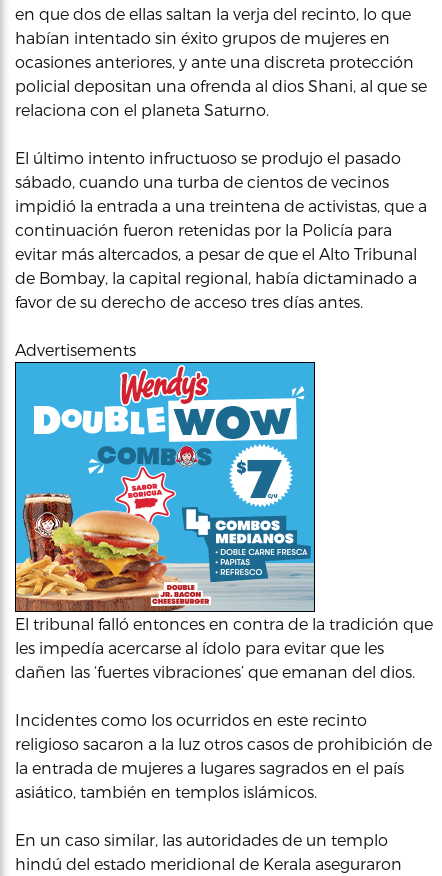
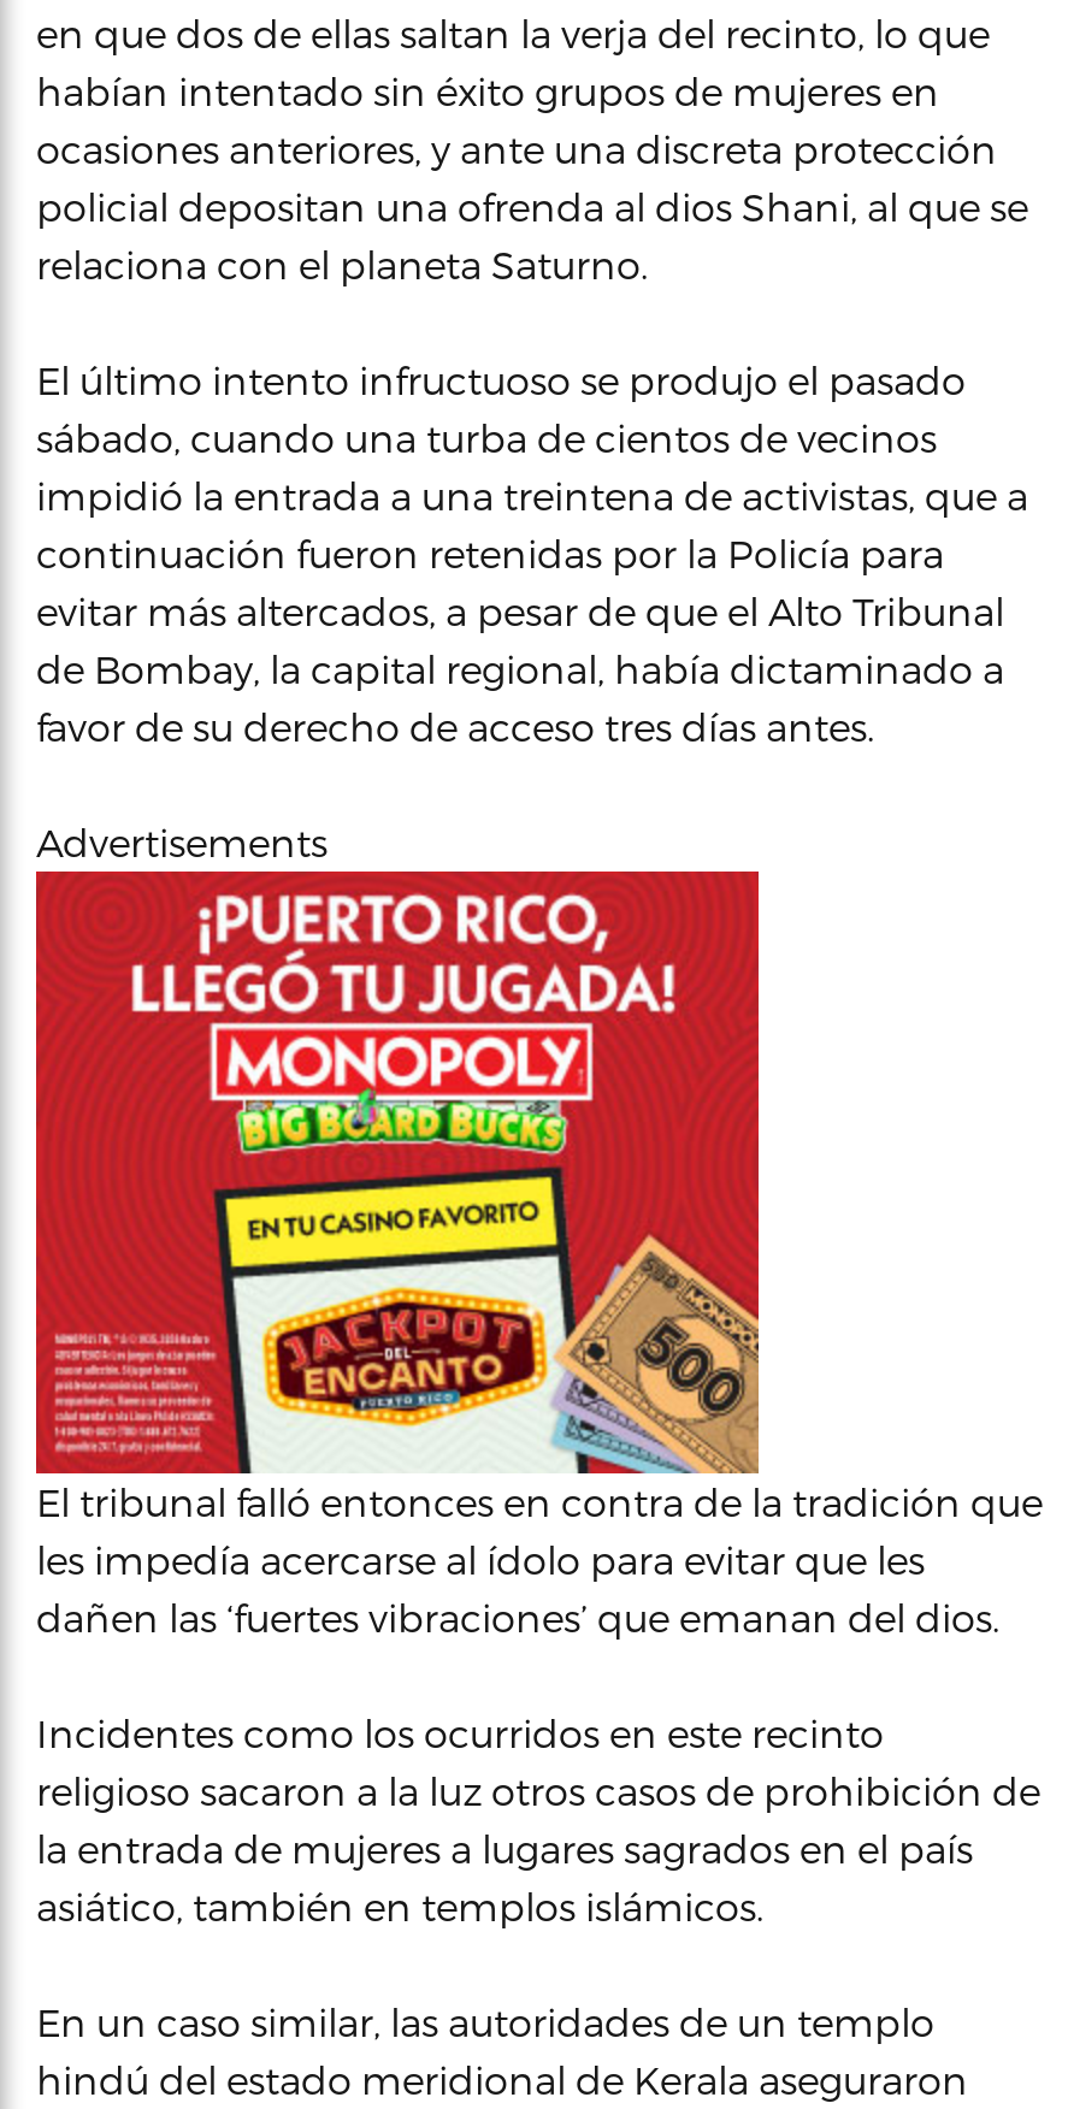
- [image]
+ [image]
